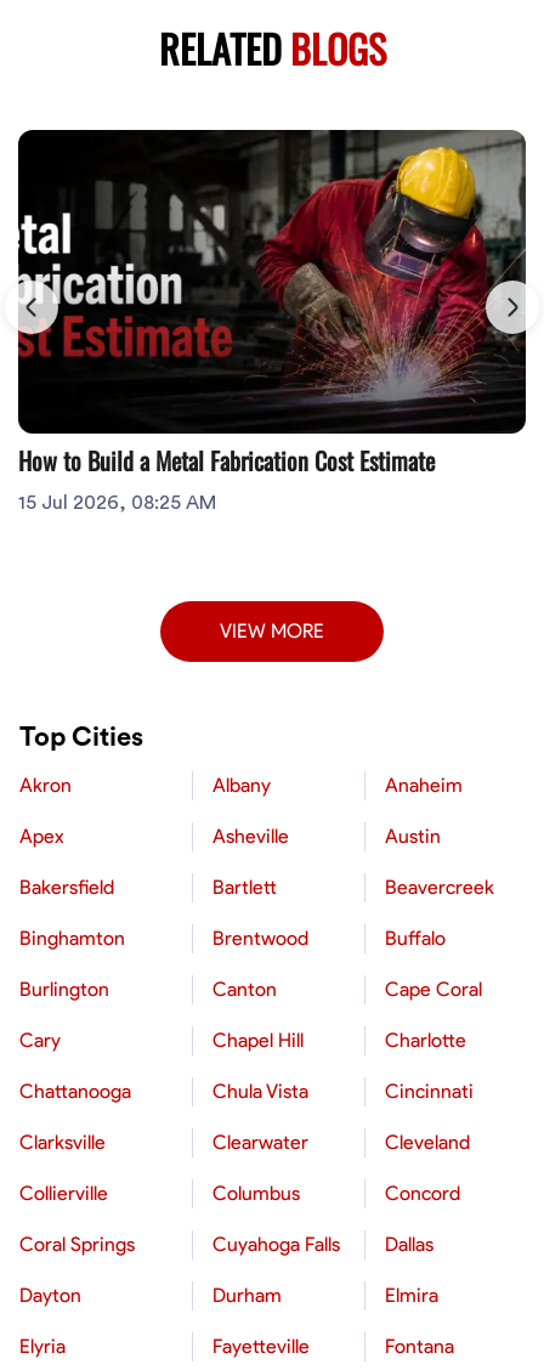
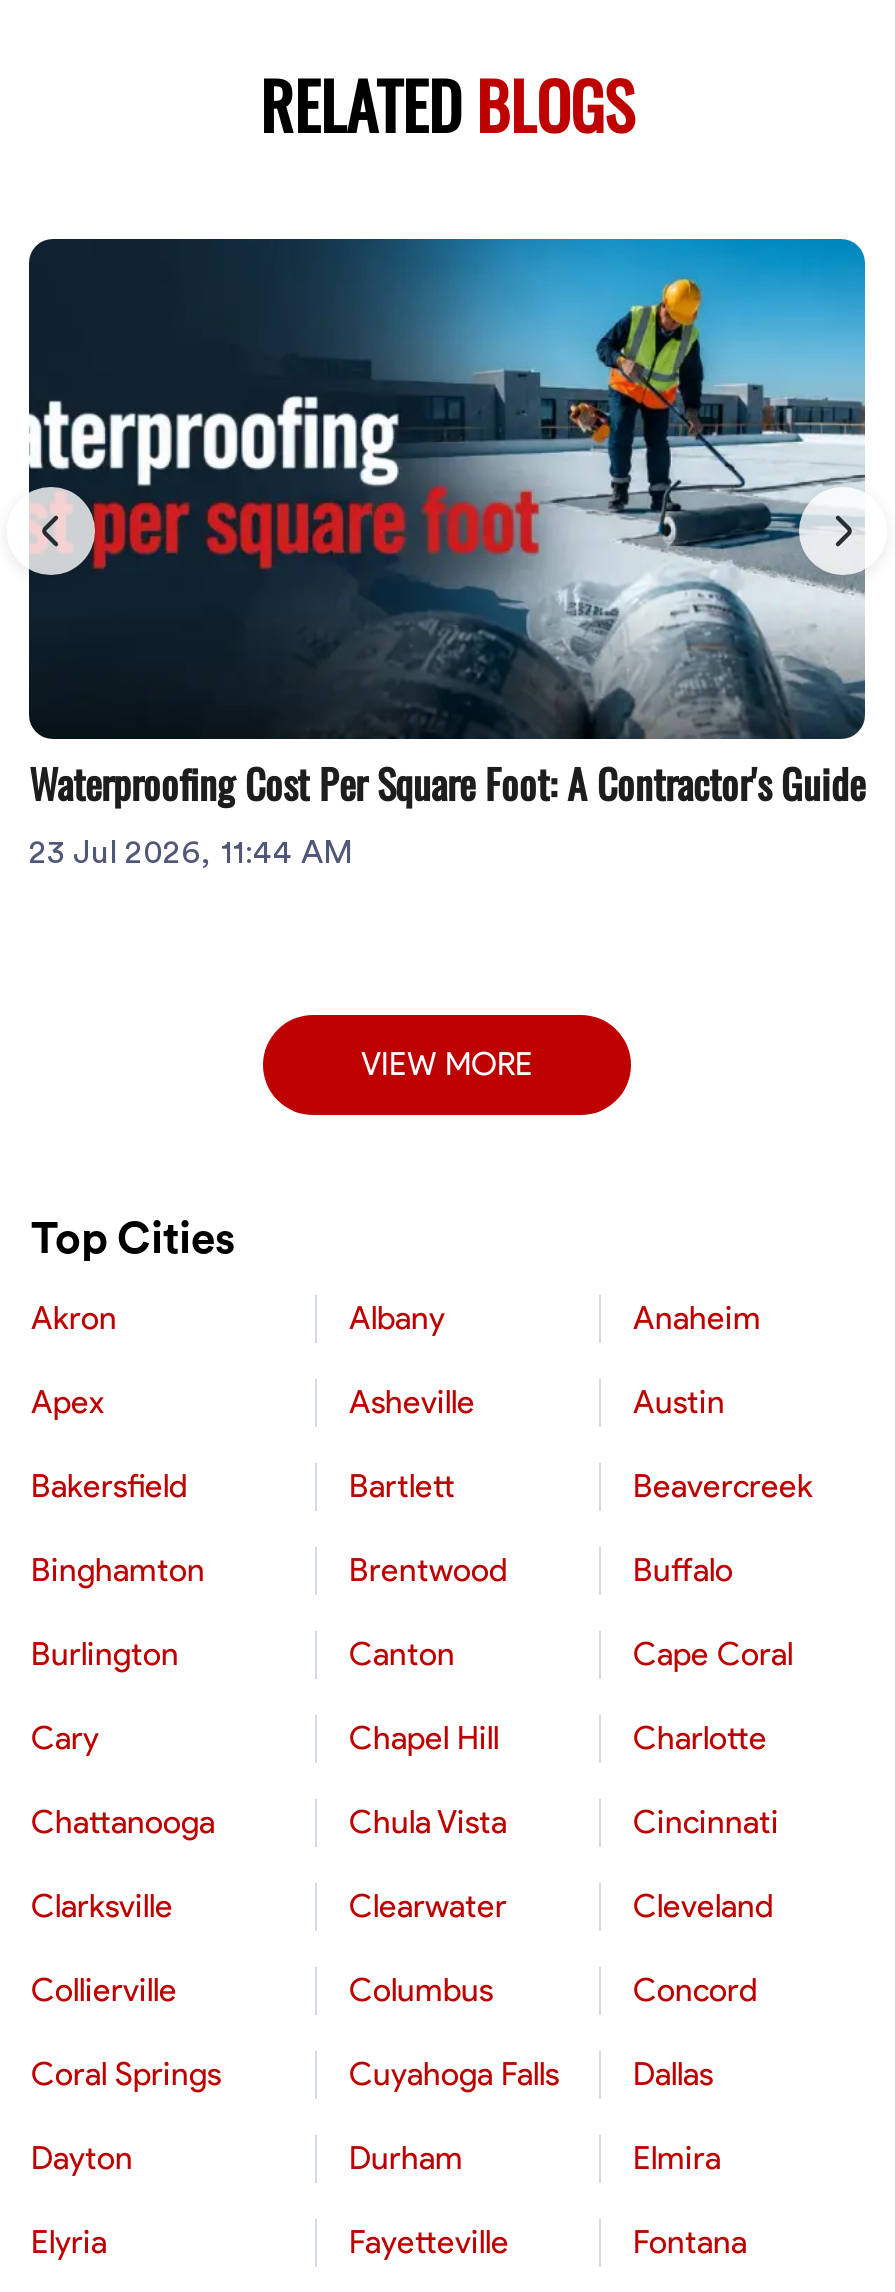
- [image]
- How to Build a Metal Fabrication Cost Estimate
- 15 Jul 2026, 08:25 AM
+ [image]
+ Waterproofing Cost Per Square Foot: A Contractor's Guide
+ 23 Jul 2026, 11:44 AM
